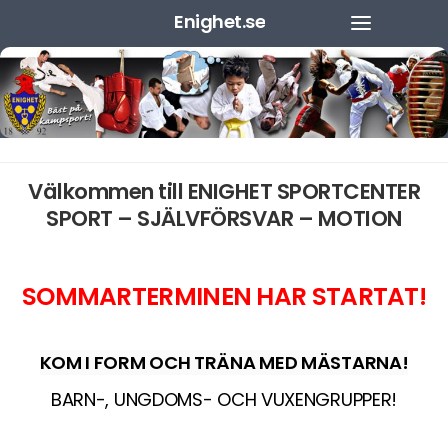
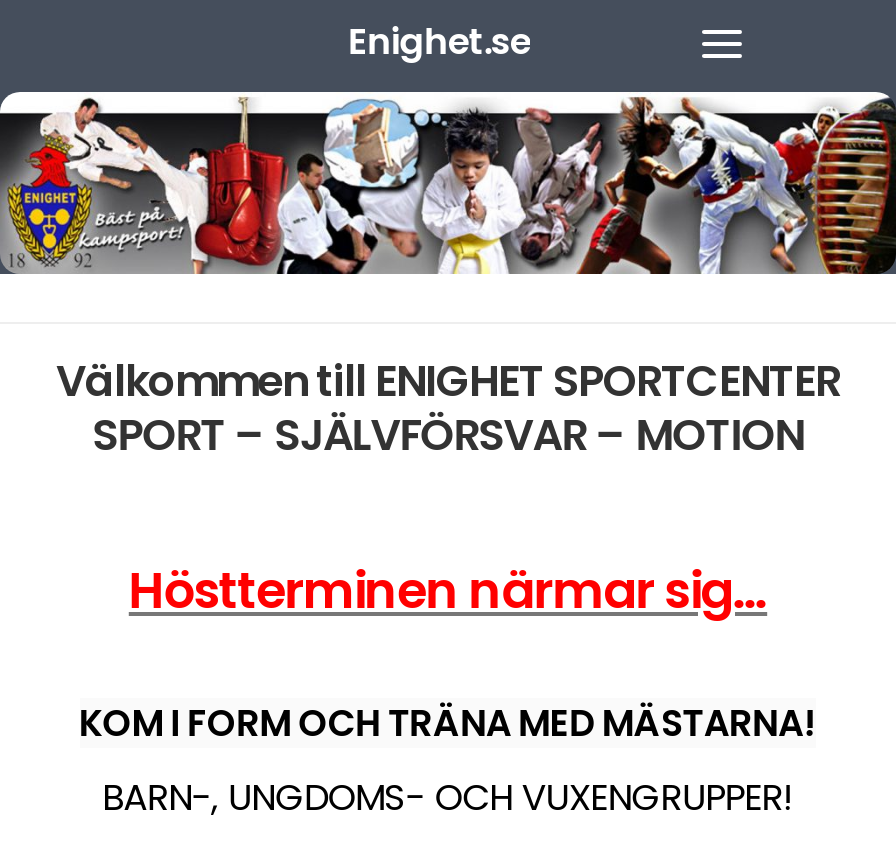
- SOMMARTERMINEN HAR STARTAT!
+ Höstterminen närmar sig…
